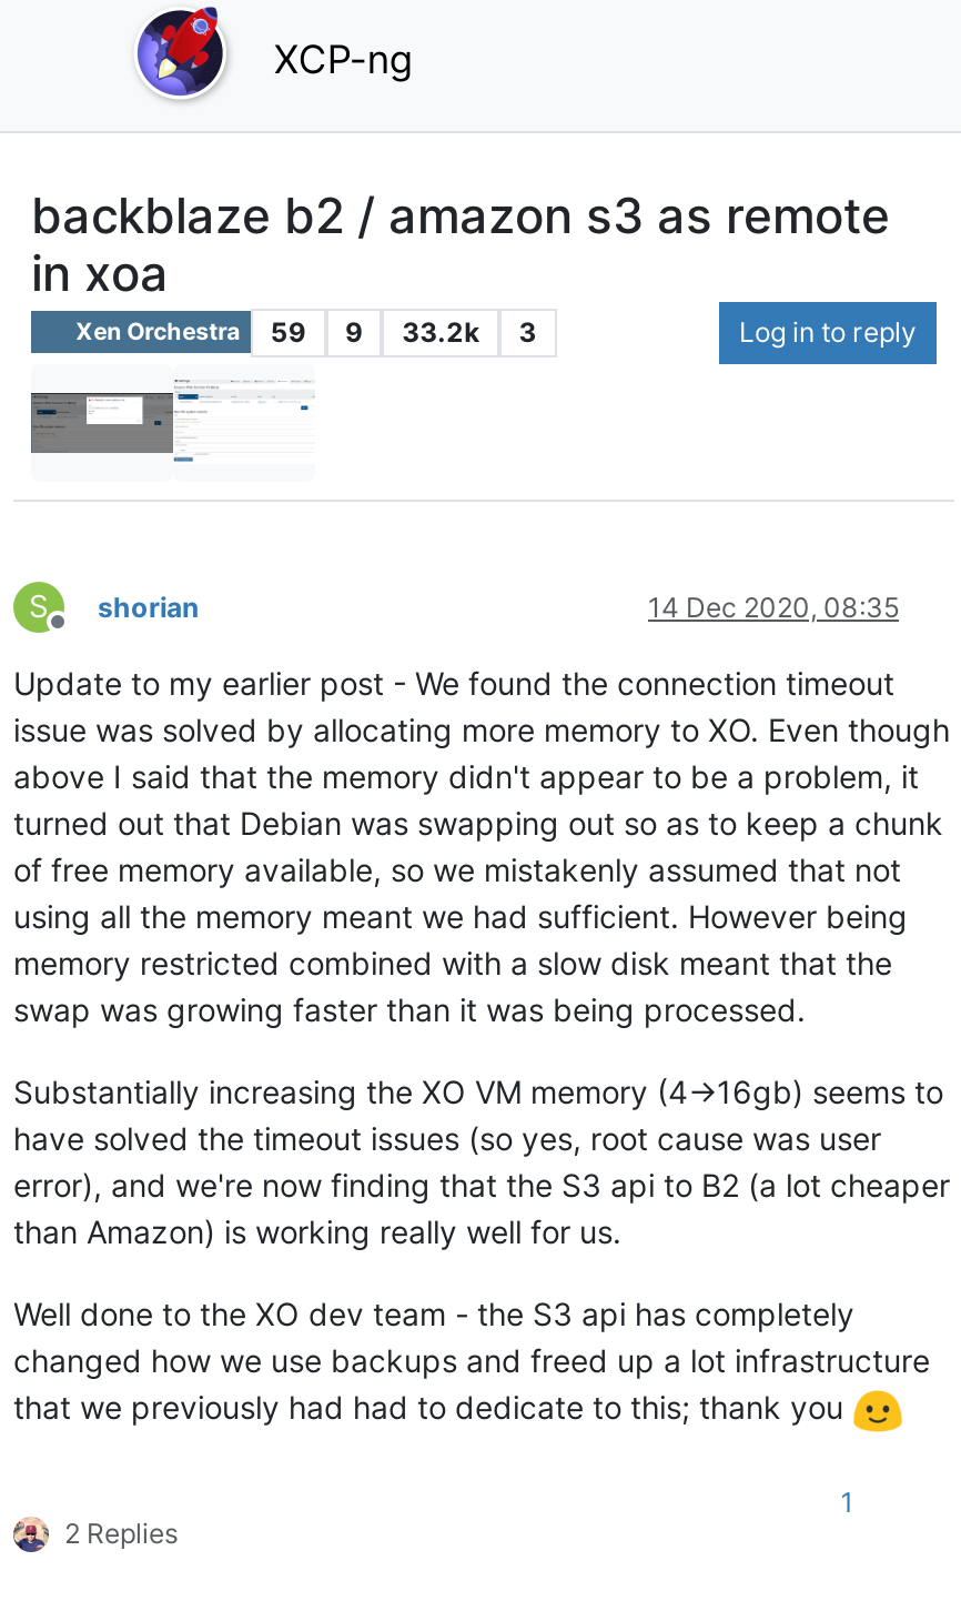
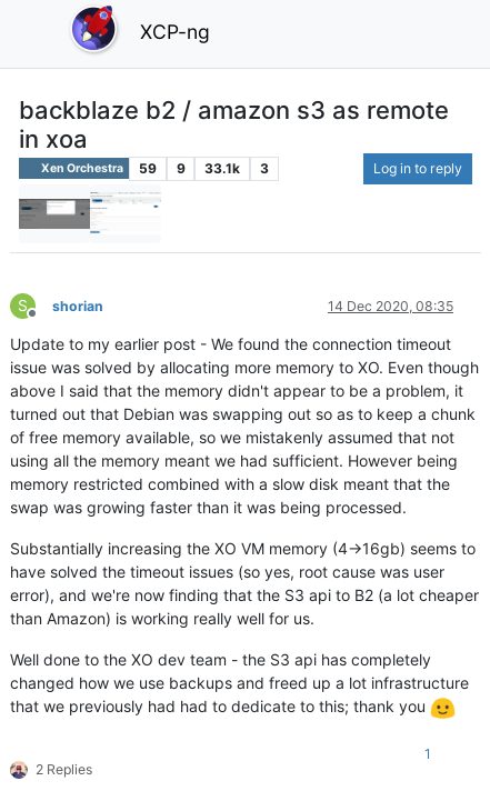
- Xen Orchestra 59 9 33.2k 3
+ Xen Orchestra 59 9 33.1k 3
